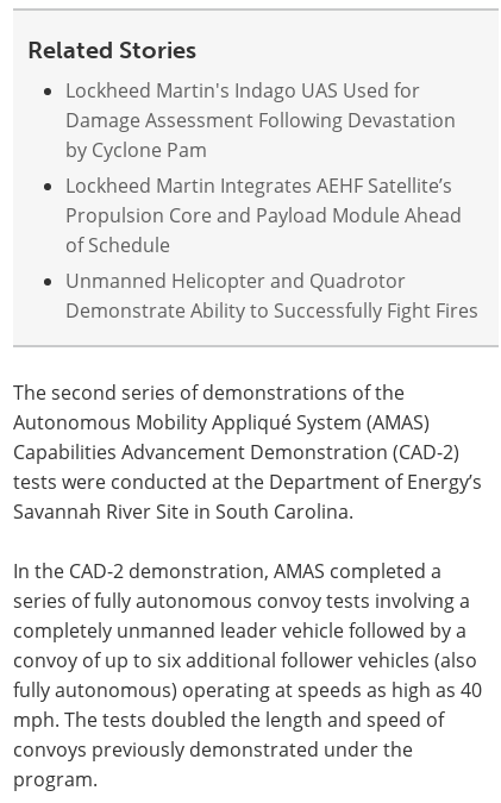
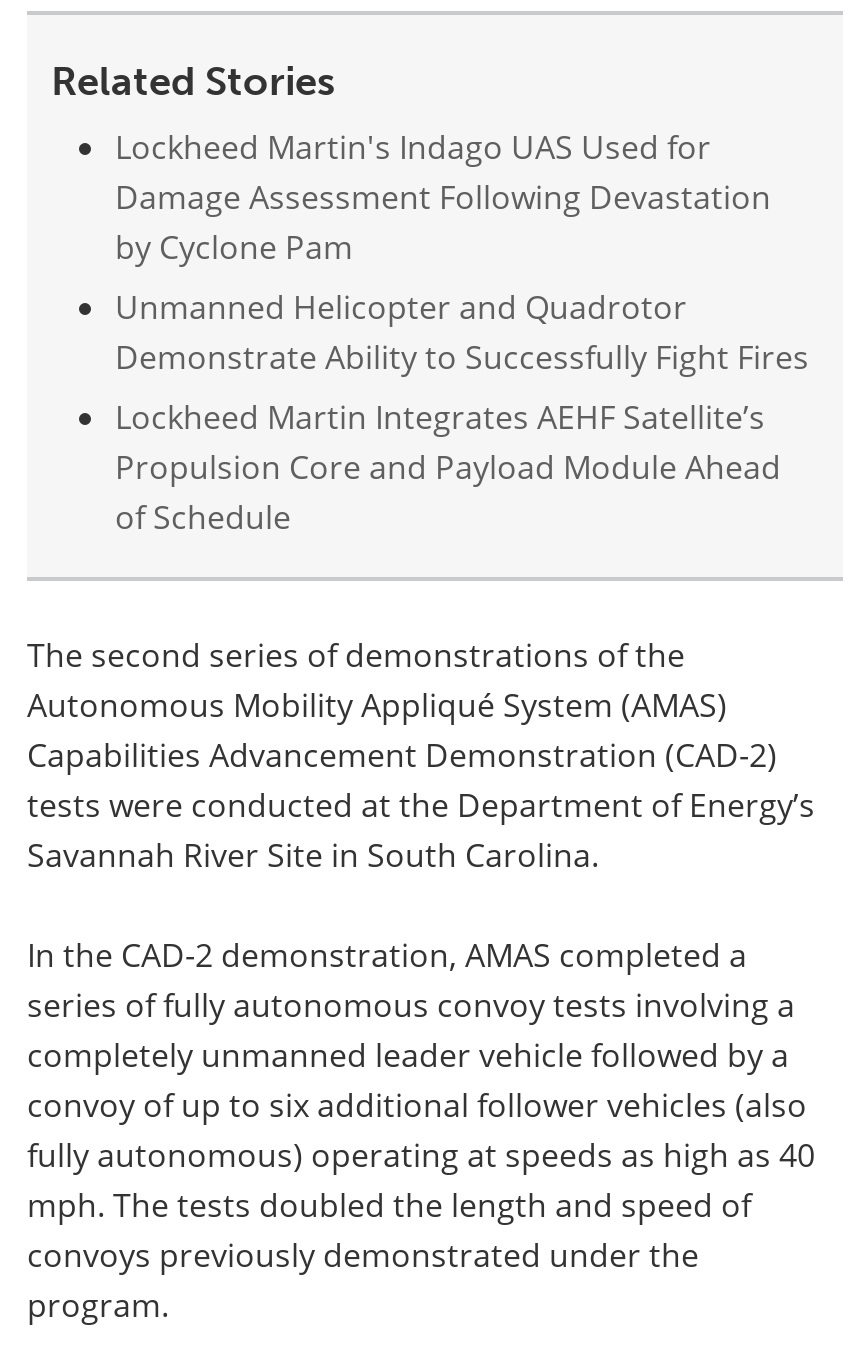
moved down: Lockheed Martin Integrates AEHF Satellite’s | Propulsion Core and Payload Module Ahead | of Schedule

moved up: Unmanned Helicopter and Quadrotor | Demonstrate Ability to Successfully Fight Fires
